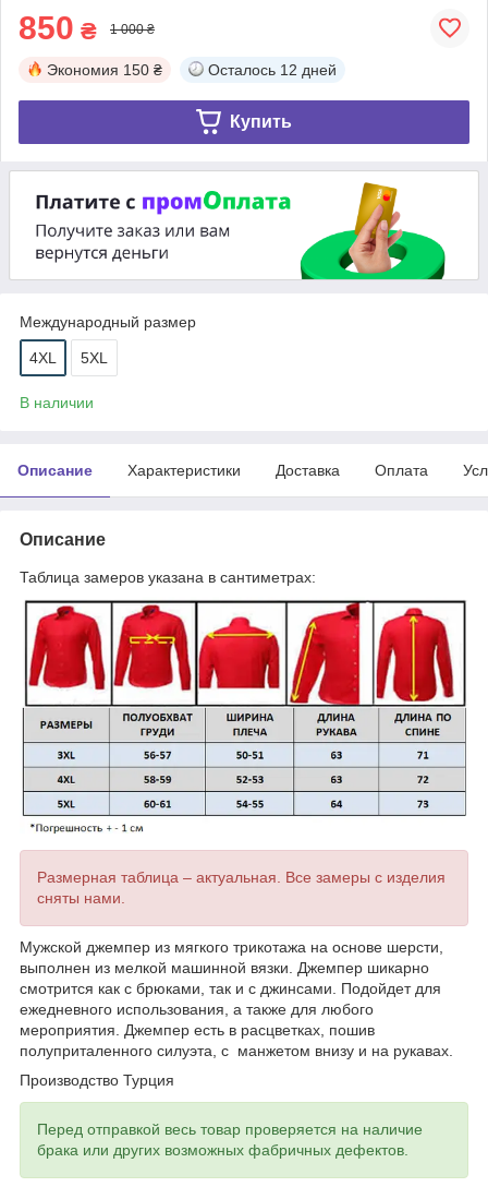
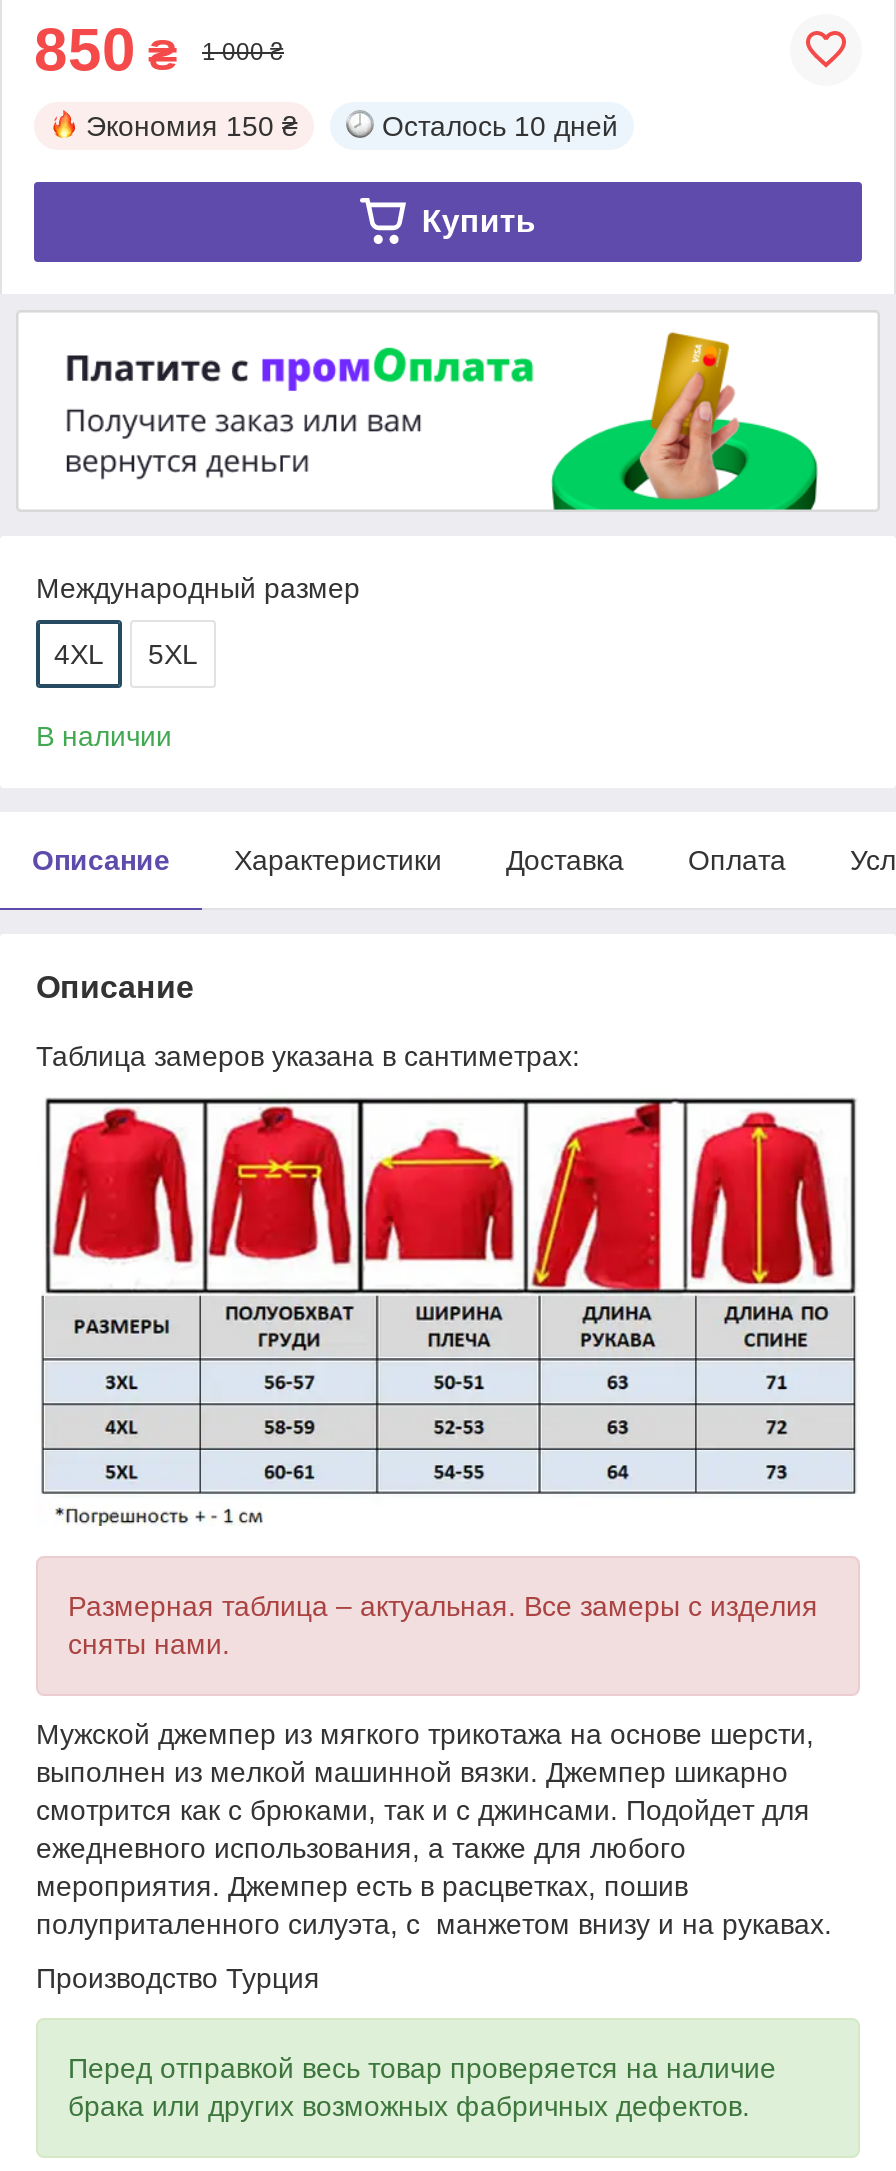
- Осталось 12 дней
+ Осталось 10 дней
